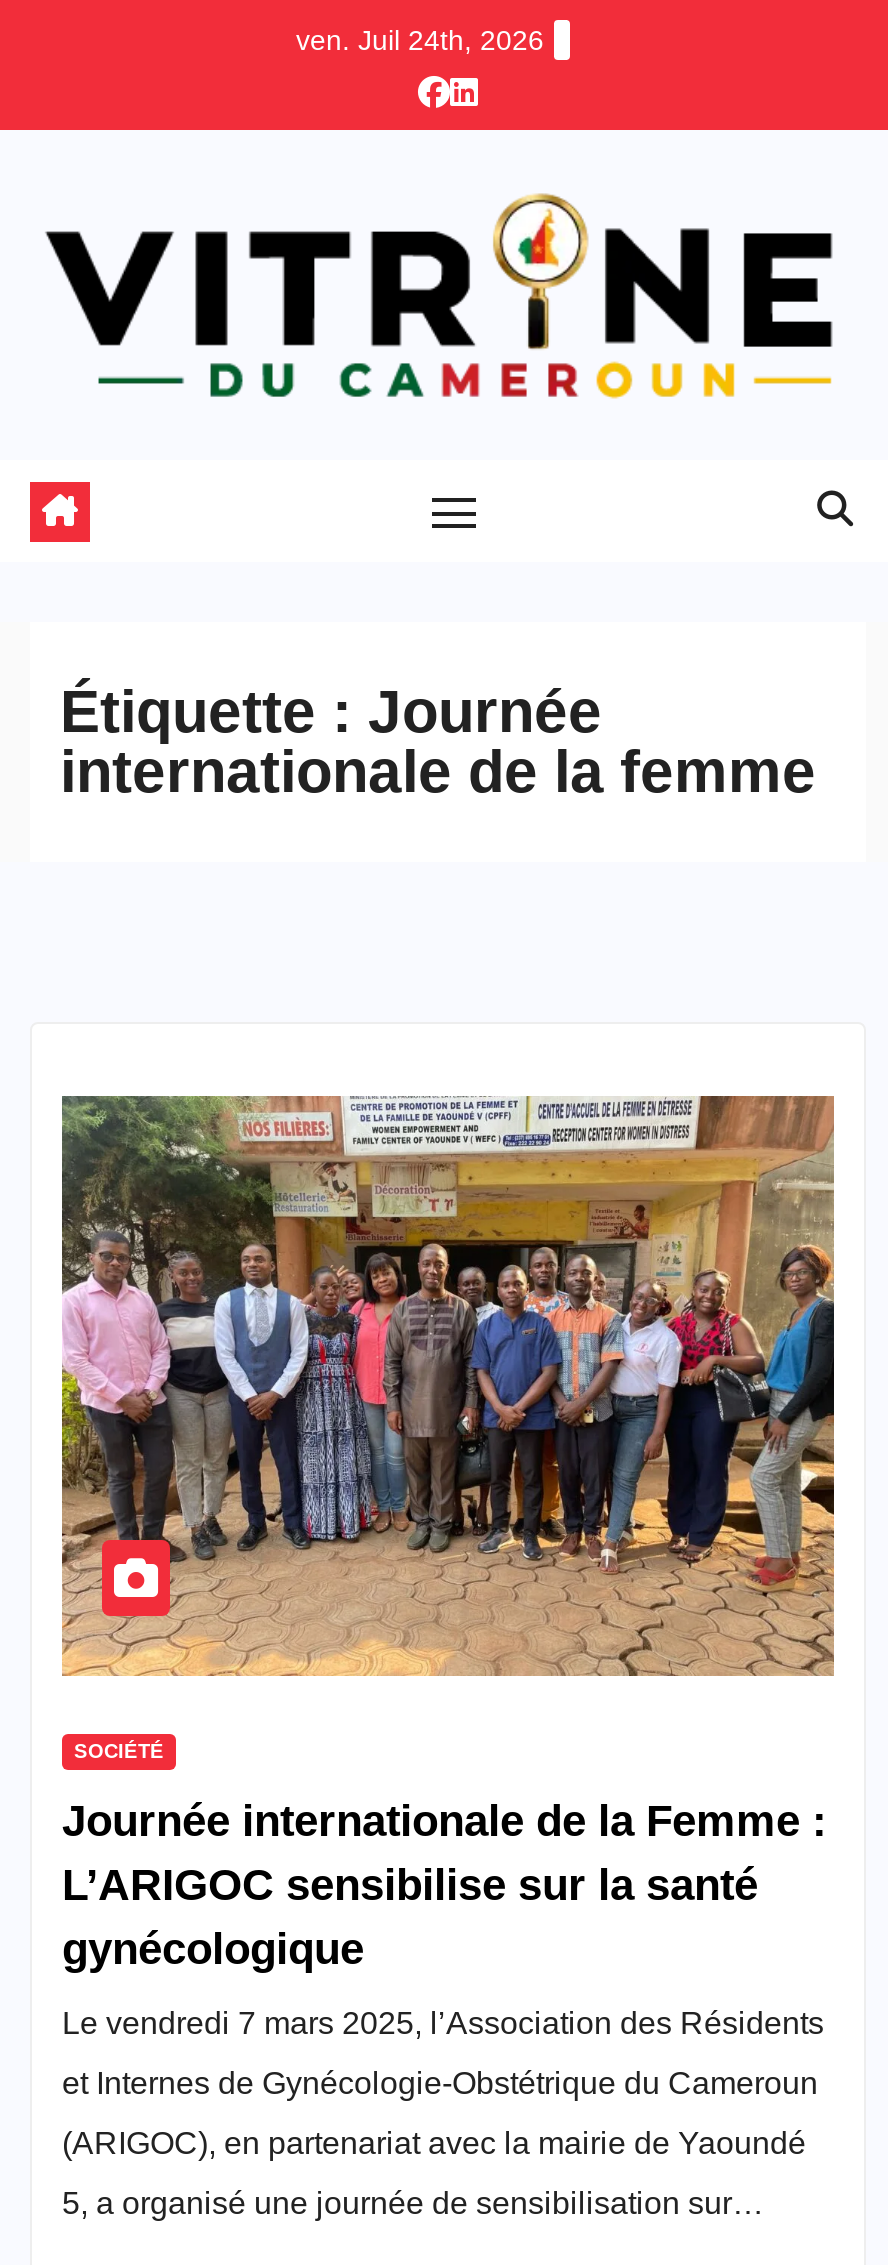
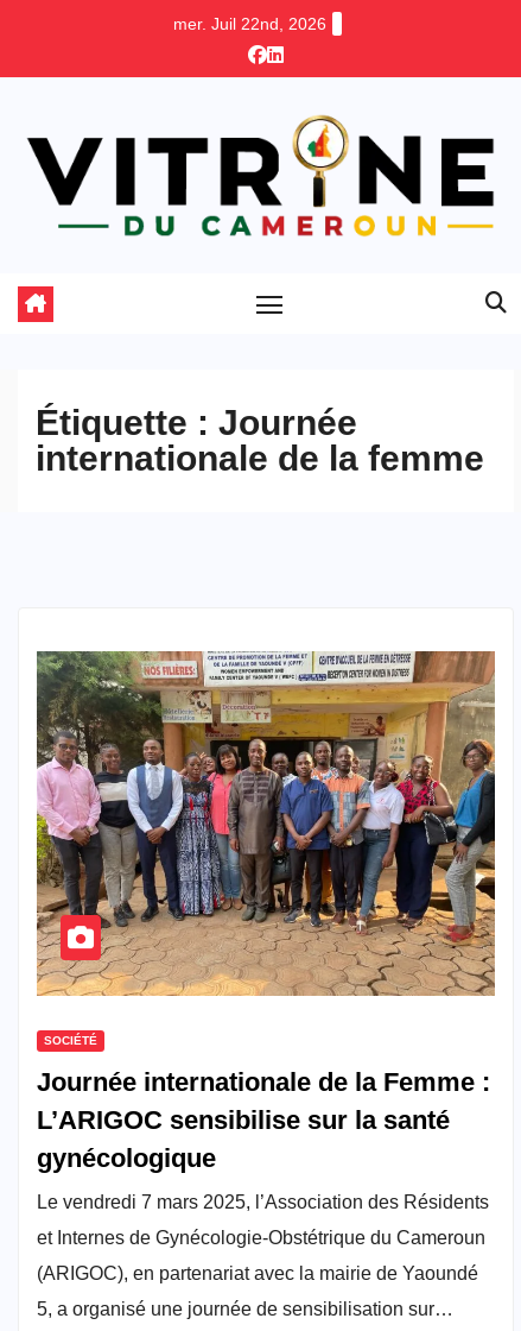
- ven. Juil 24th, 2026
+ mer. Juil 22nd, 2026
